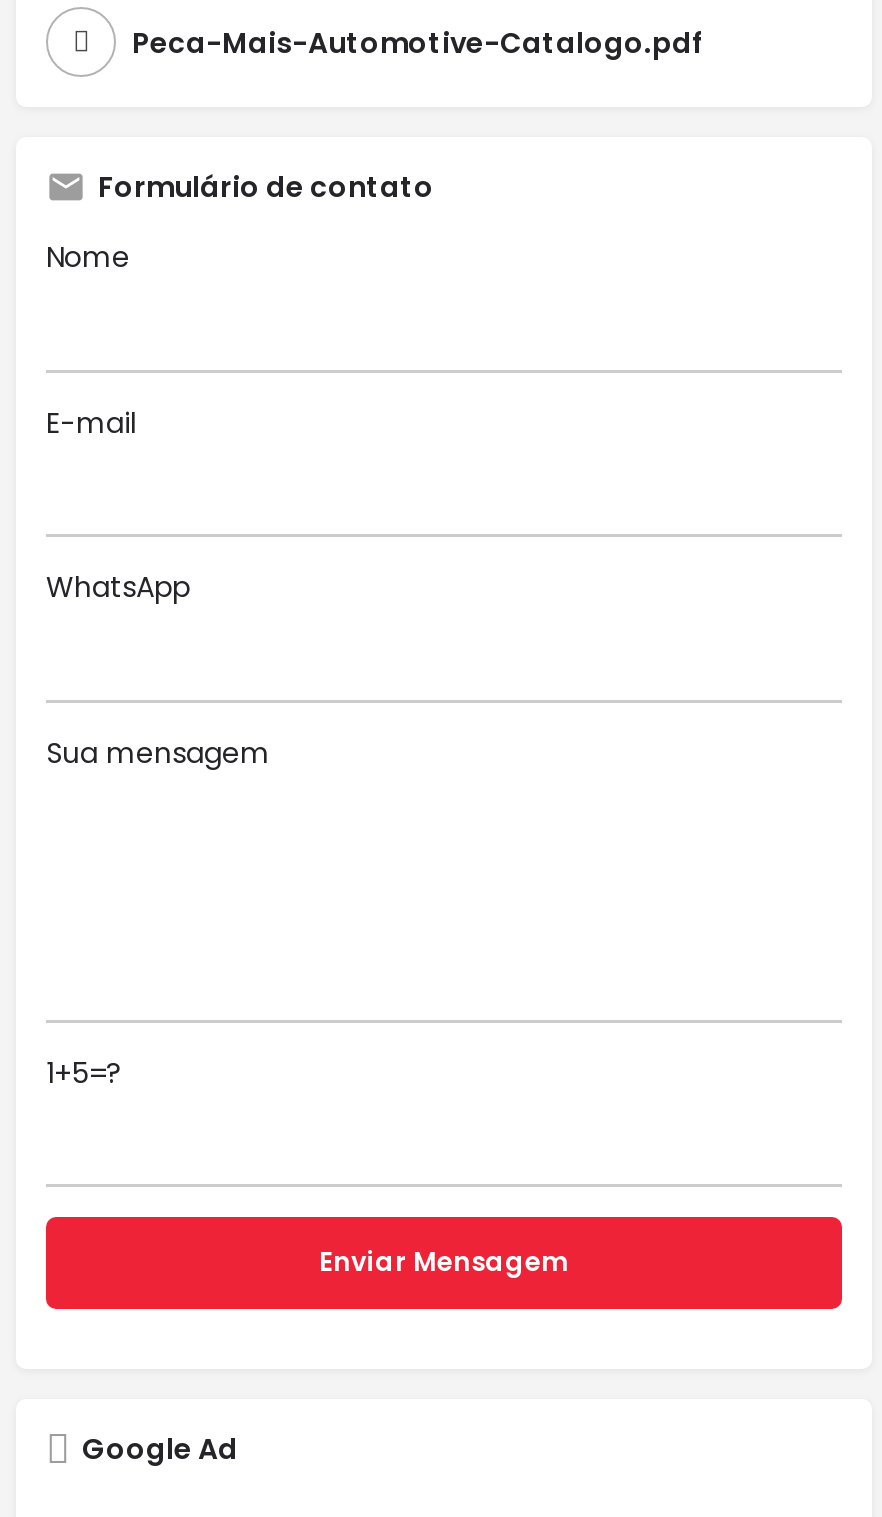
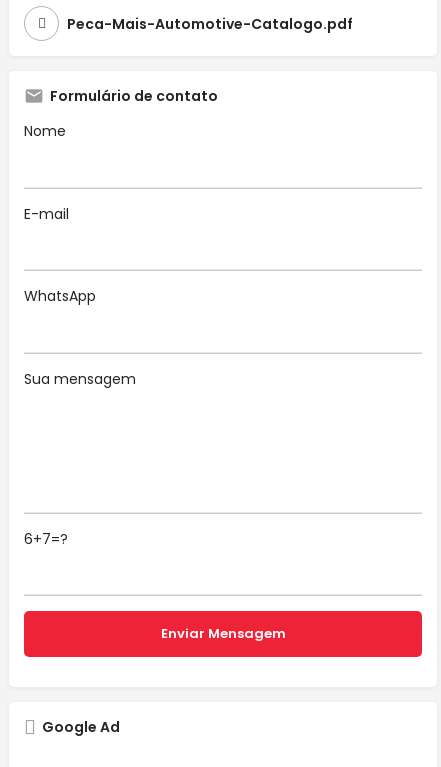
- 1+5=?
+ 6+7=?
